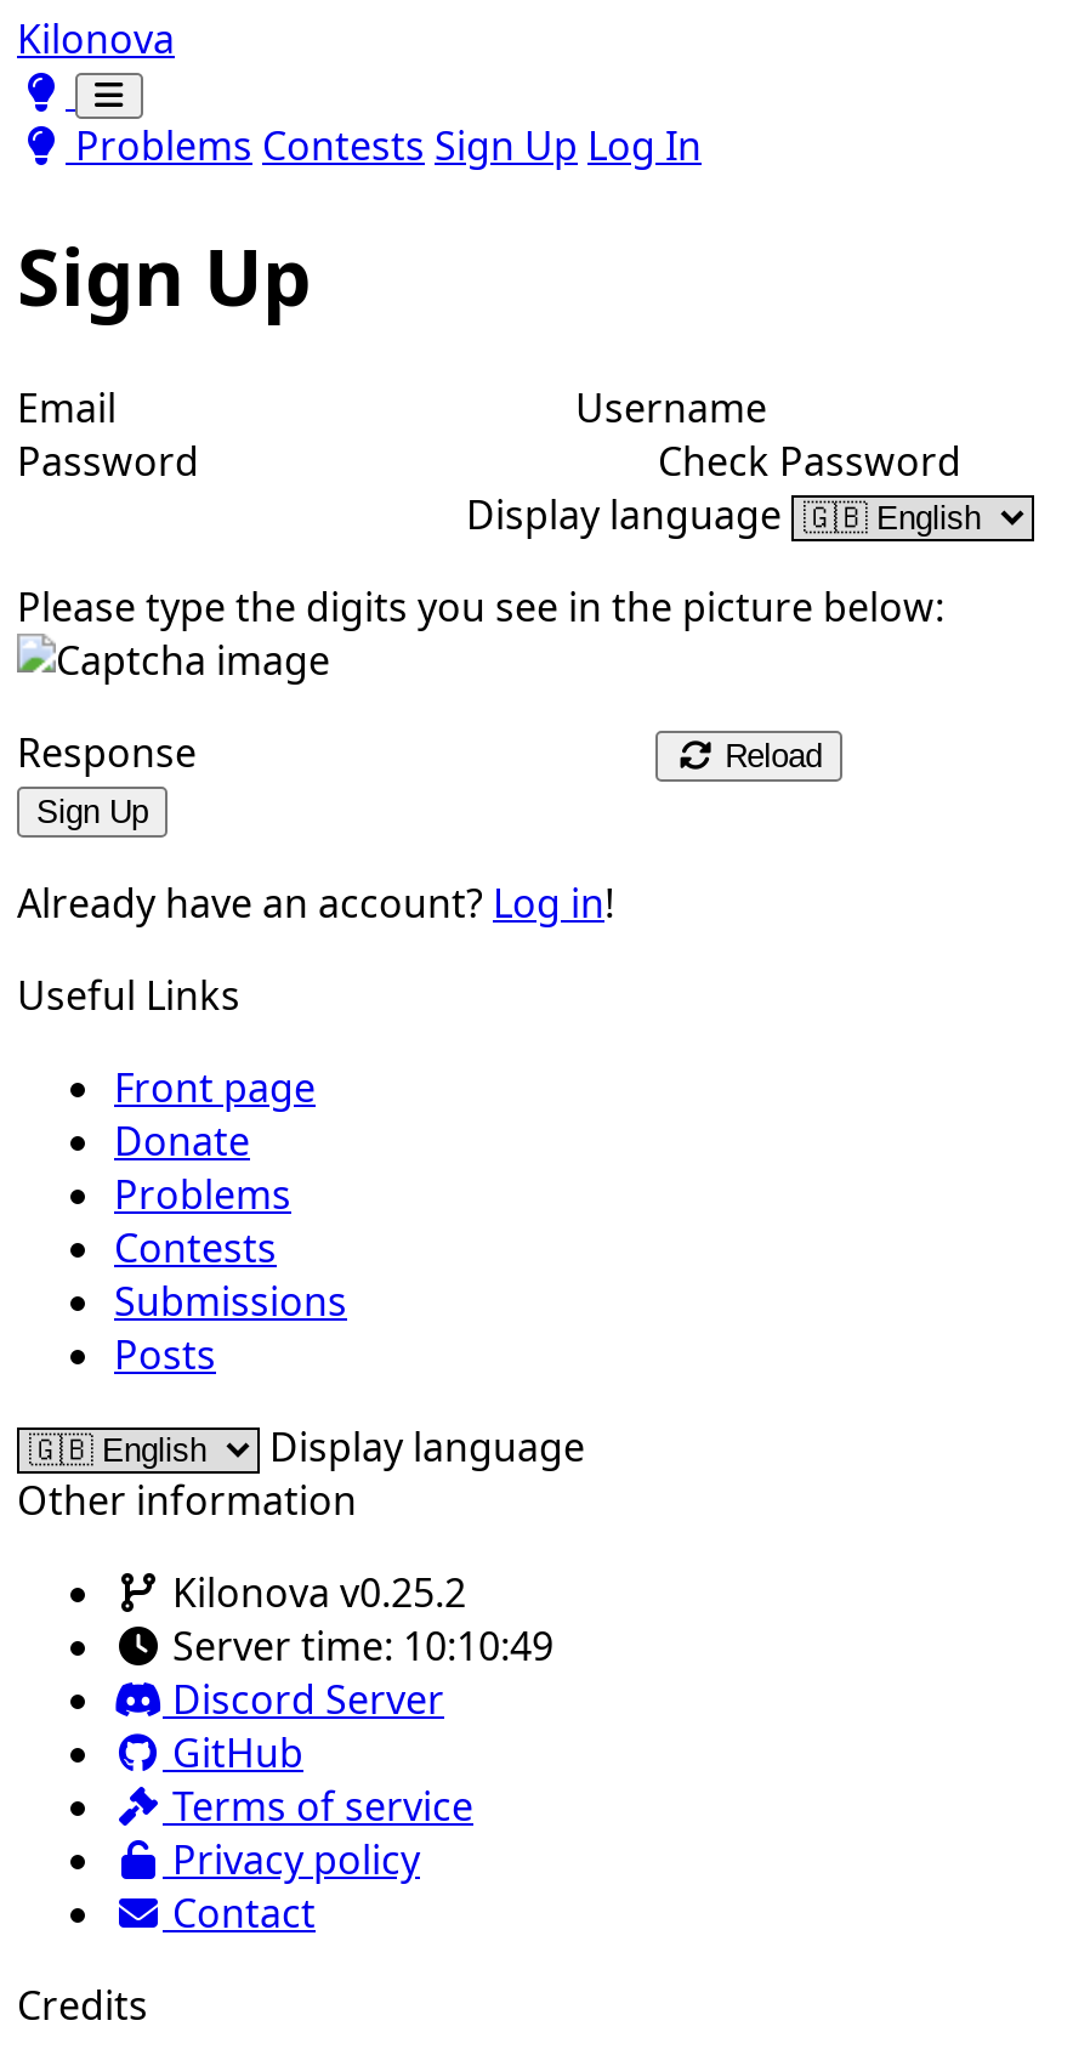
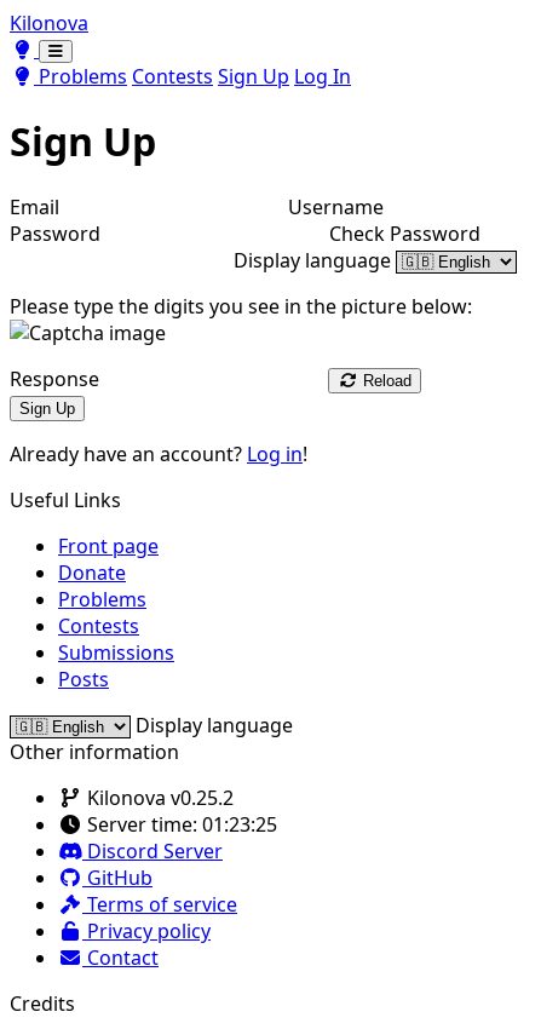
- Server time: 10:10:49
+ Server time: 01:23:25
